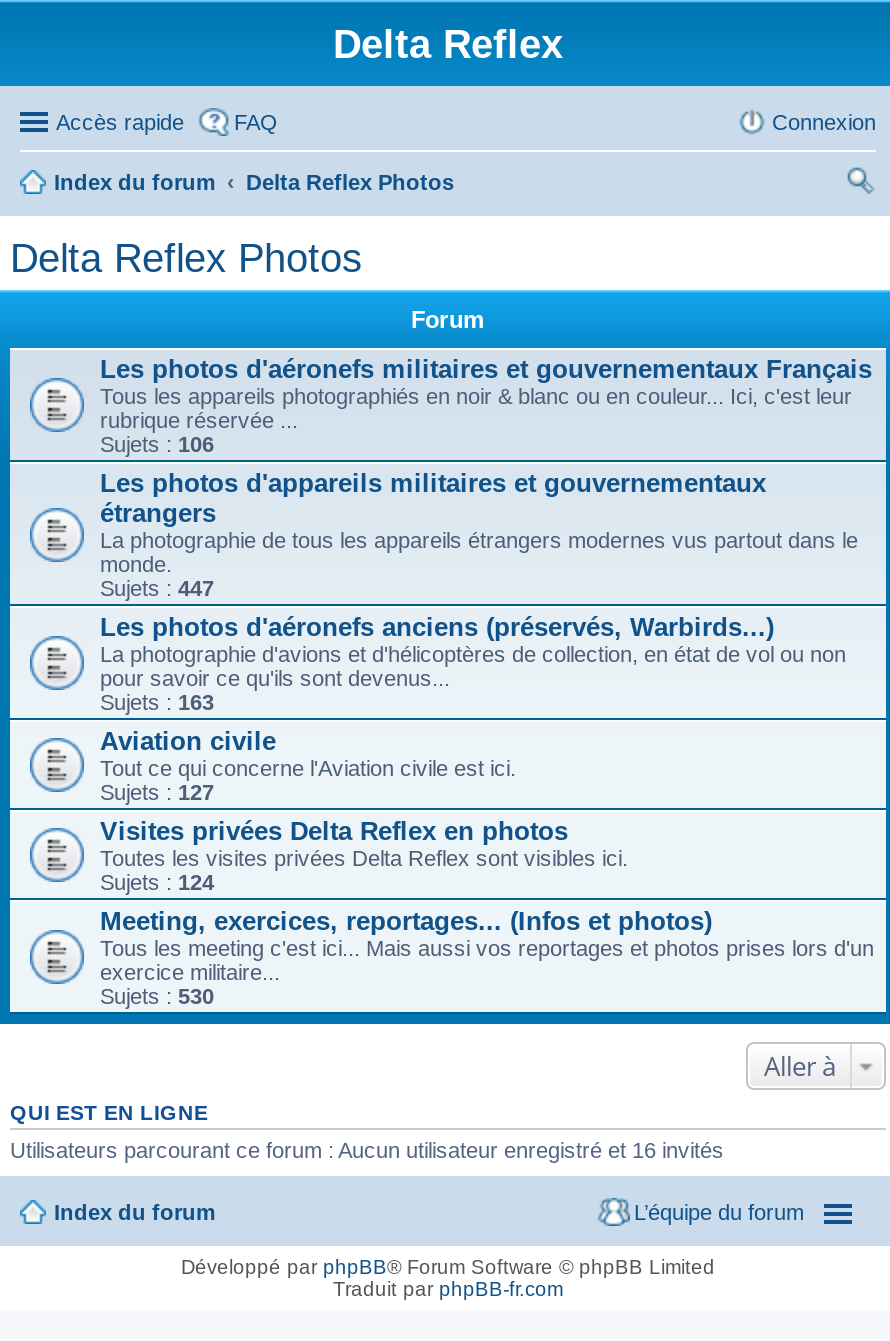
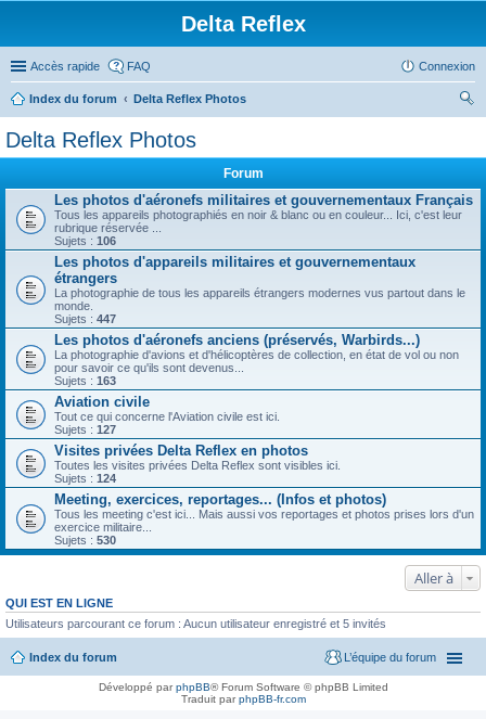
- Utilisateurs parcourant ce forum : Aucun utilisateur enregistré et 16 invités
+ Utilisateurs parcourant ce forum : Aucun utilisateur enregistré et 5 invités
